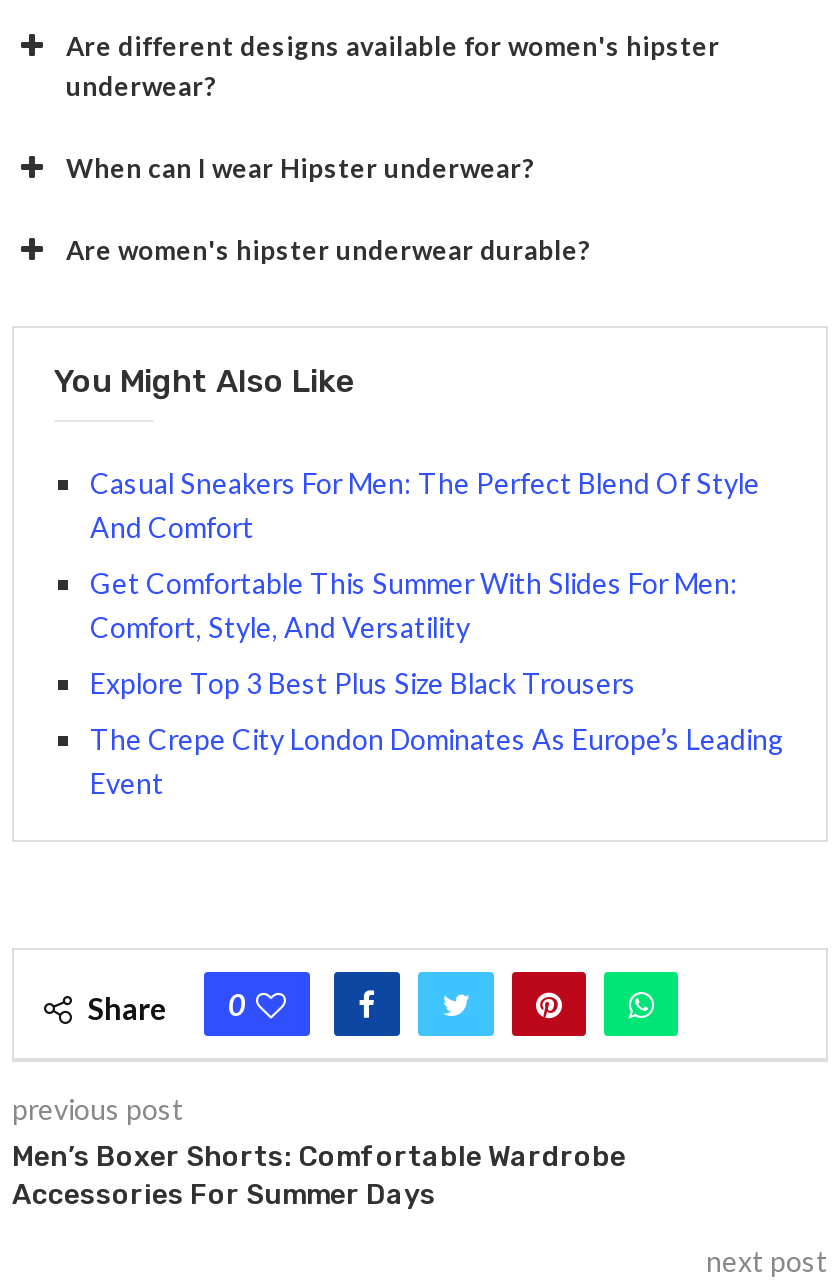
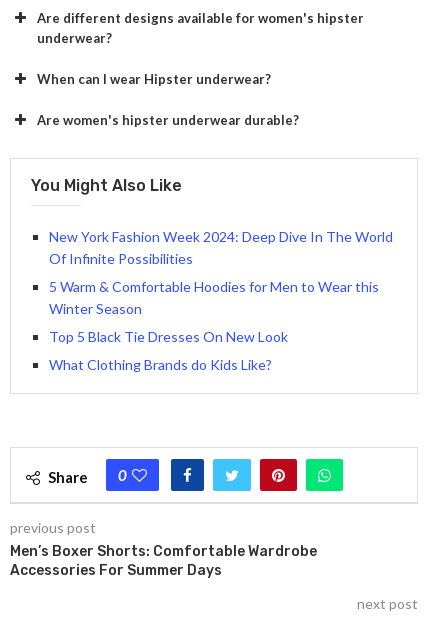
- Casual Sneakers For Men: The Perfect Blend Of Style
- And Comfort
+ New York Fashion Week 2024: Deep Dive In The World
+ Of Infinite Possibilities

- Get Comfortable This Summer With Slides For Men:
- Comfort, Style, And Versatility
+ 5 Warm & Comfortable Hoodies for Men to Wear this
+ Winter Season

- Explore Top 3 Best Plus Size Black Trousers
+ Top 5 Black Tie Dresses On New Look

- The Crepe City London Dominates As Europe’s Leading
- Event
+ What Clothing Brands do Kids Like?
